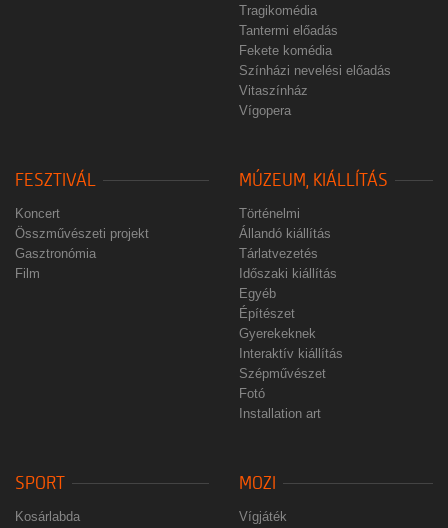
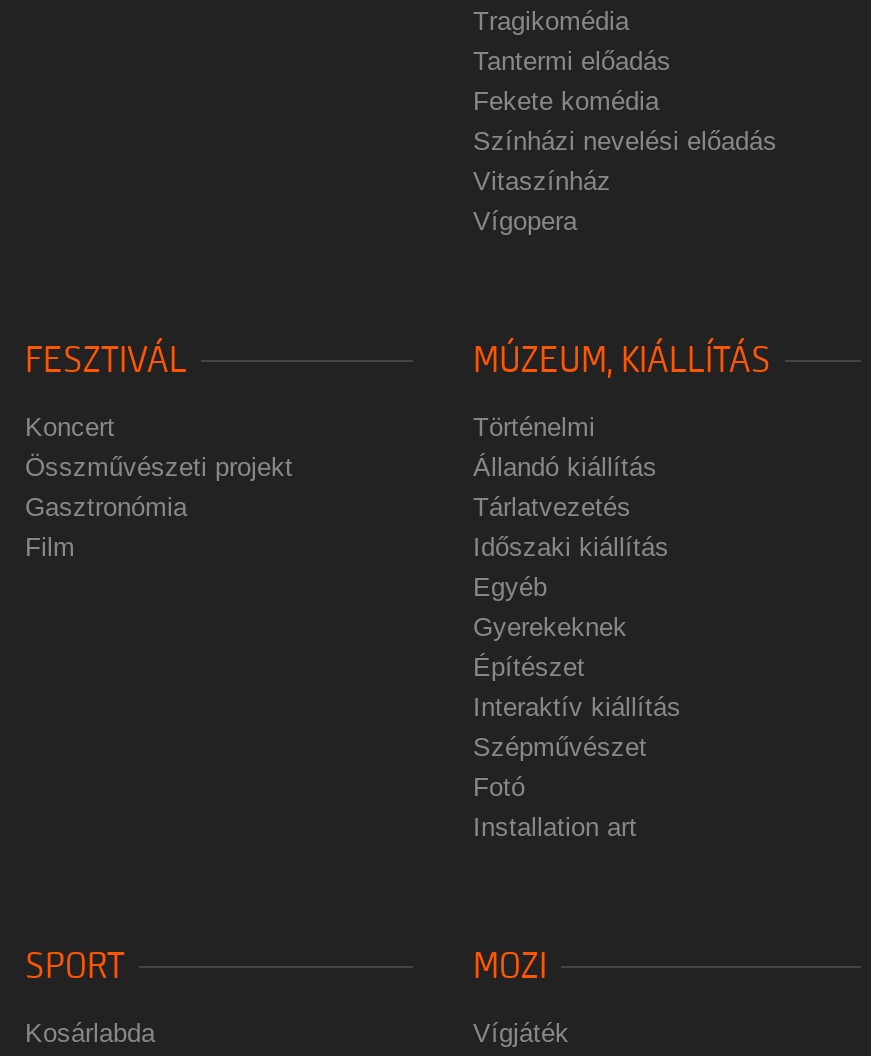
moved down: Építészet

moved up: Gyerekeknek
